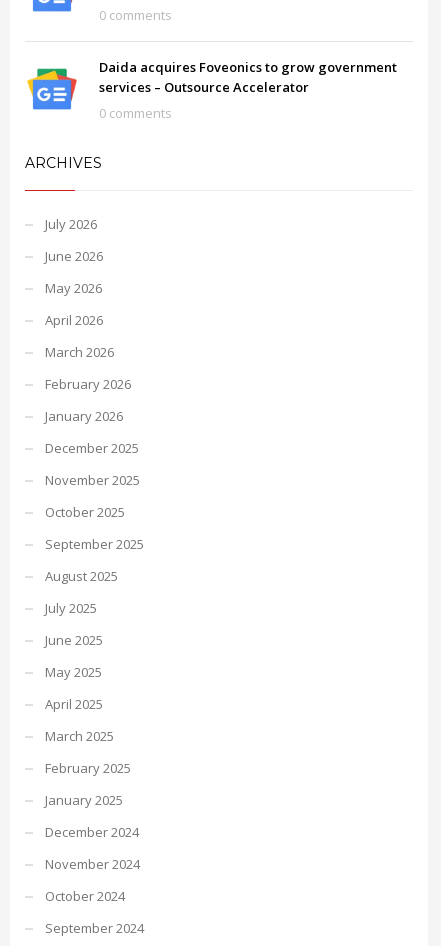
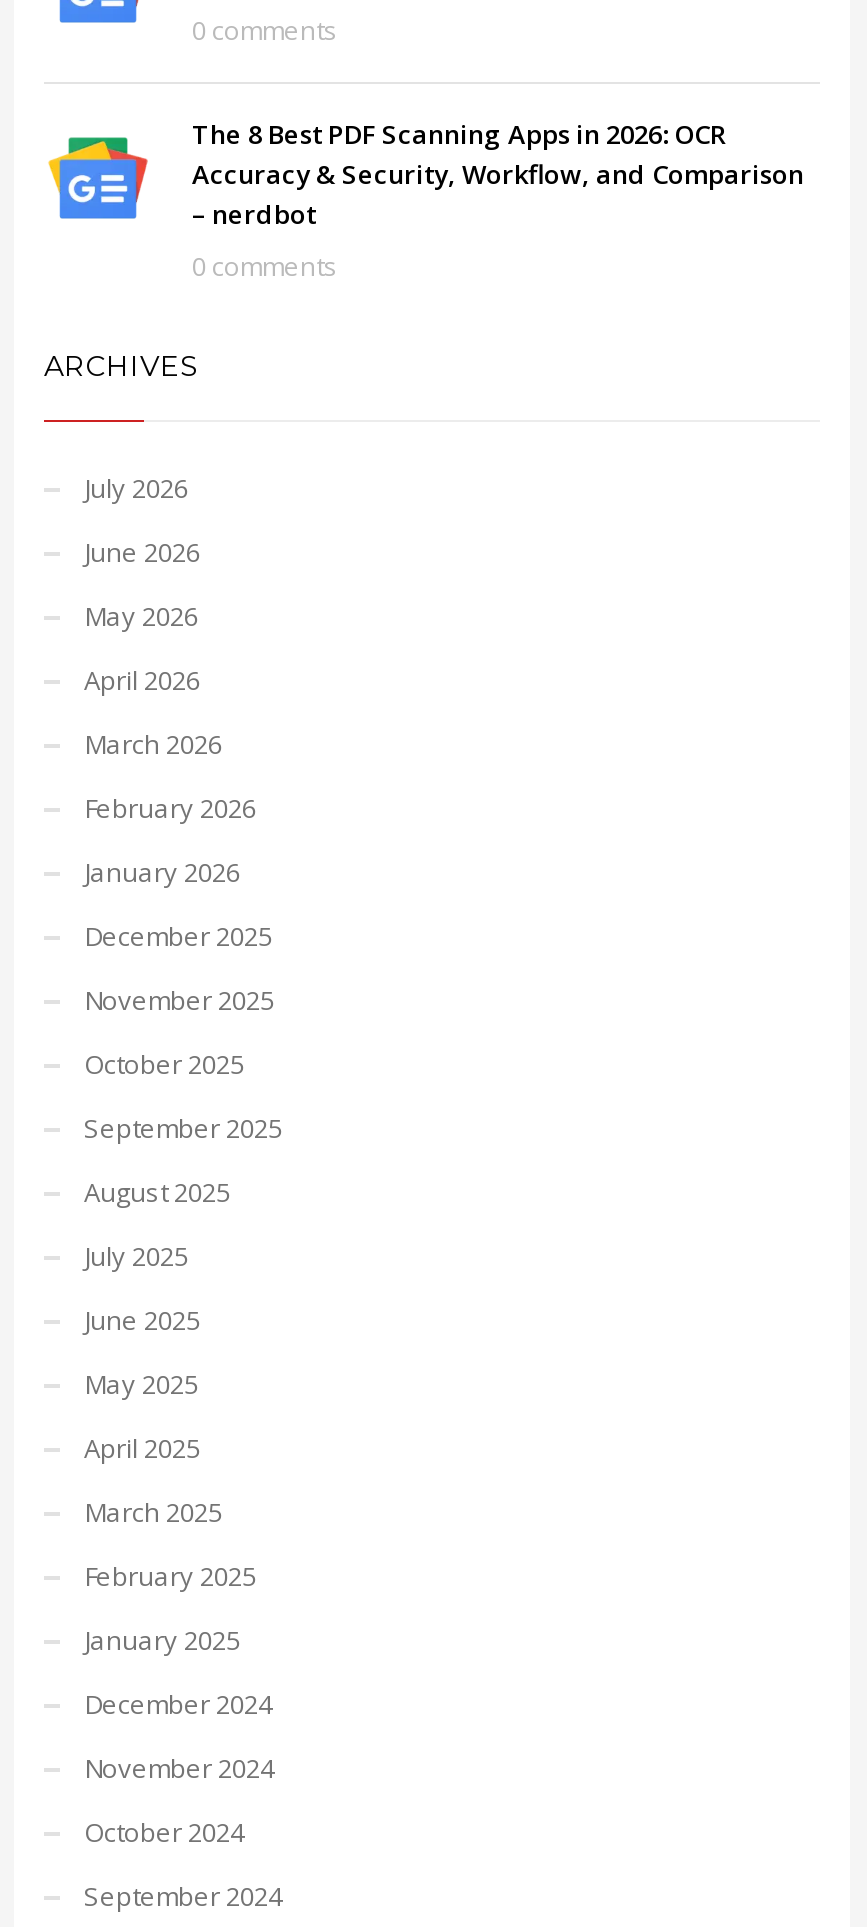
- Daida acquires Foveonics to grow government
- services – Outsource Accelerator
+ The 8 Best PDF Scanning Apps in 2026: OCR
+ Accuracy & Security, Workflow, and Comparison
+ – nerdbot
